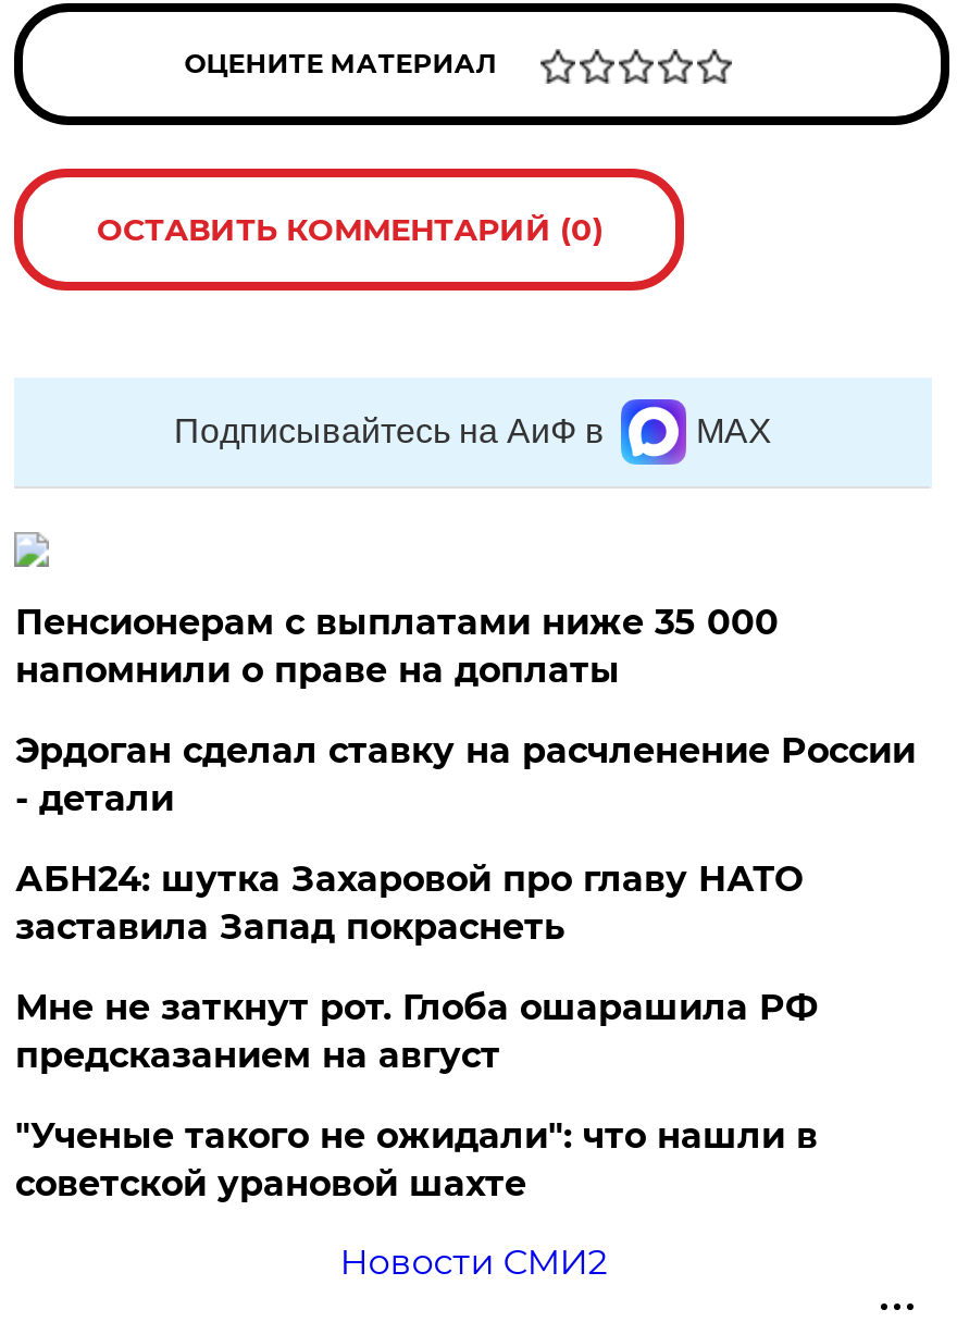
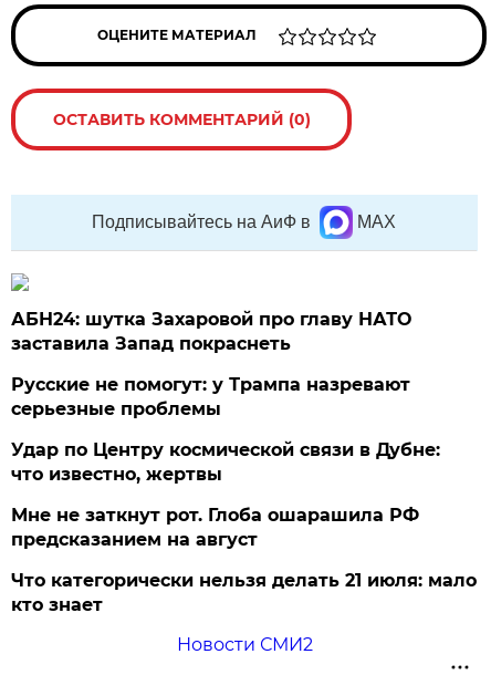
- Пенсионерам с выплатами ниже 35 000
- напомнили о праве на доплаты
- Эрдоган сделал ставку на расчленение России
- - детали

moved up: АБН24: шутка Захаровой про главу НАТО | заставила Запад покраснеть

+ Русские не помогут: у Трампа назревают
+ серьезные проблемы
+ Удар по Центру космической связи в Дубне:
+ что известно, жертвы

- "Ученые такого не ожидали": что нашли в
- советской урановой шахте
+ Что категорически нельзя делать 21 июля: мало
+ кто знает
